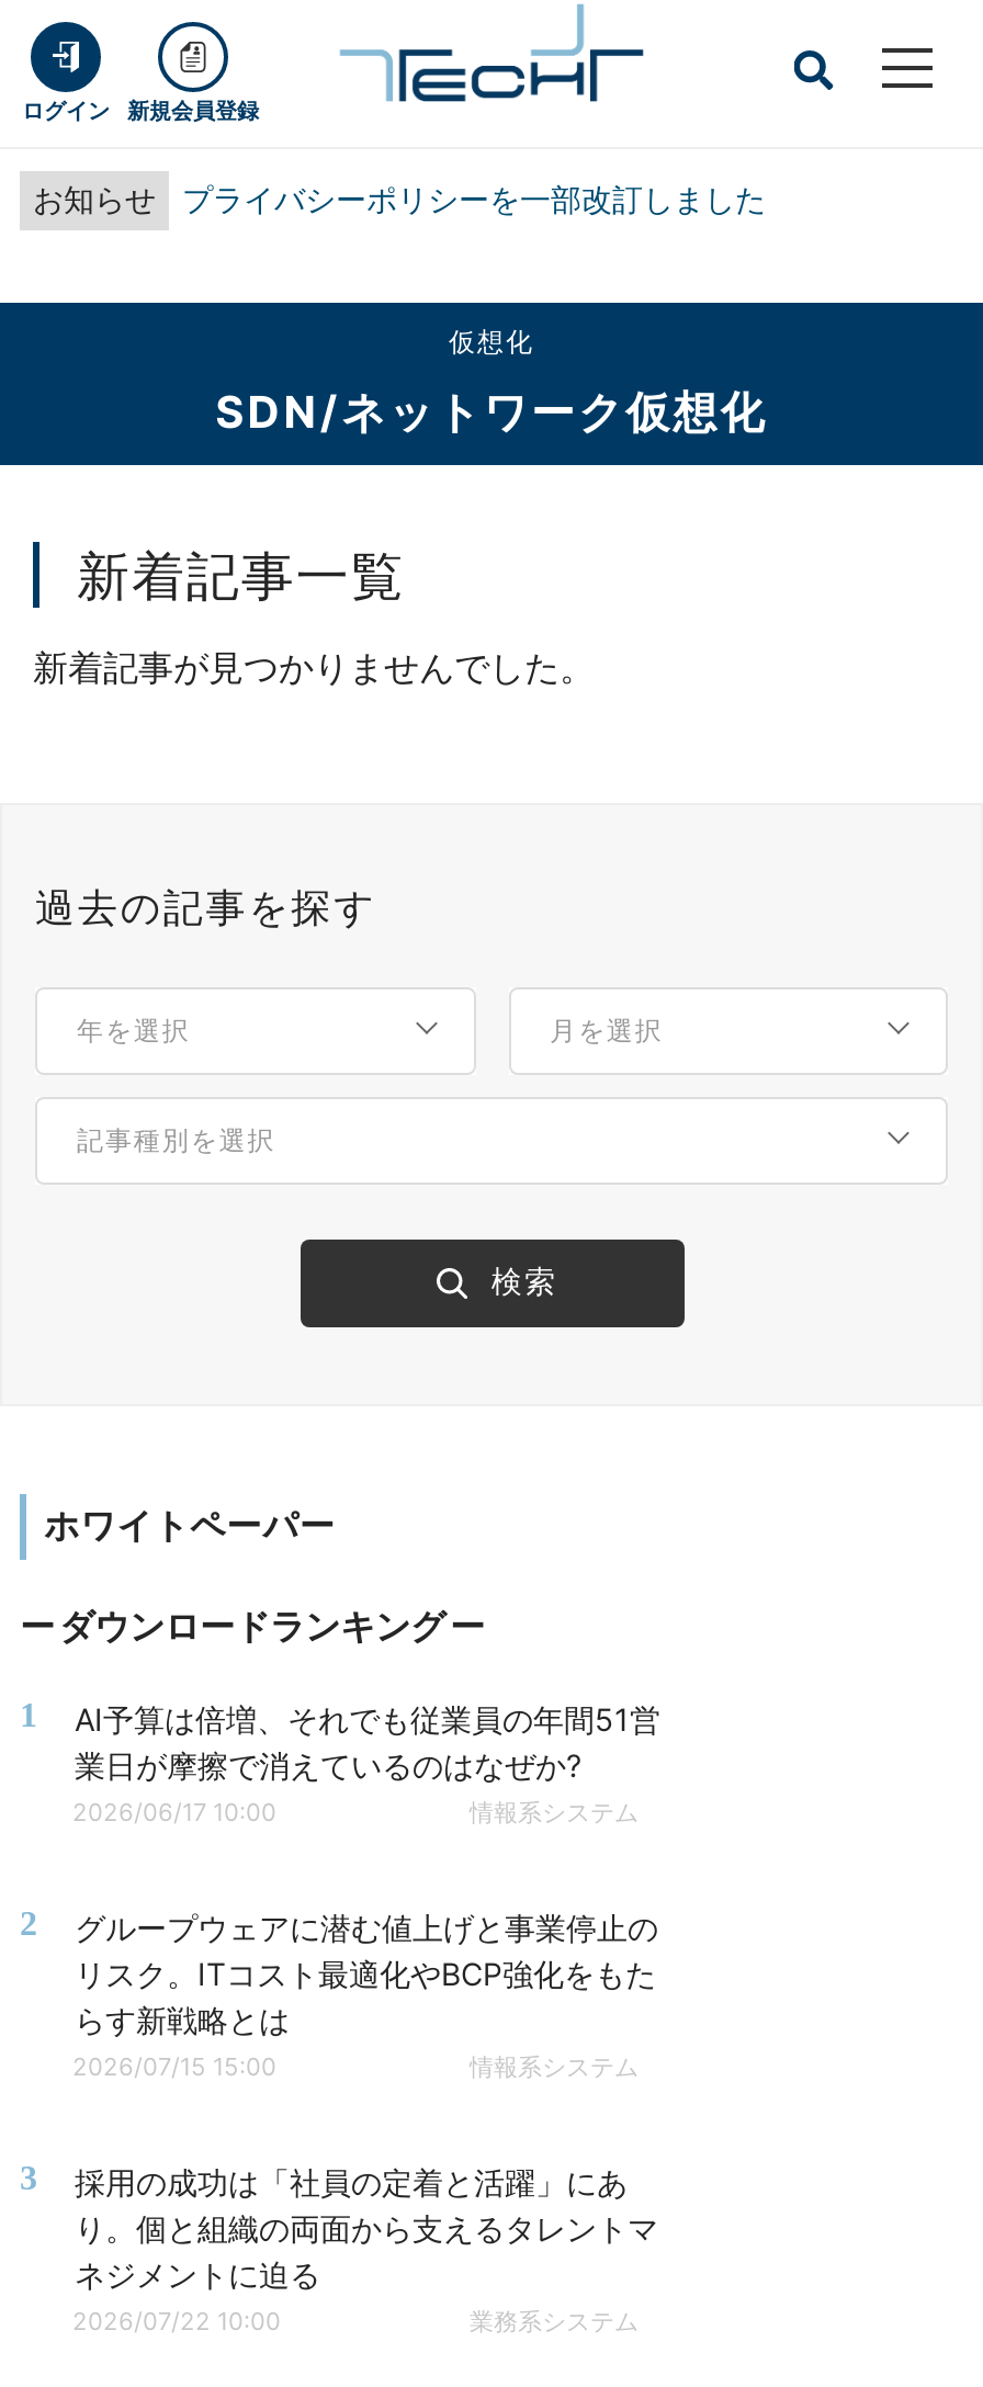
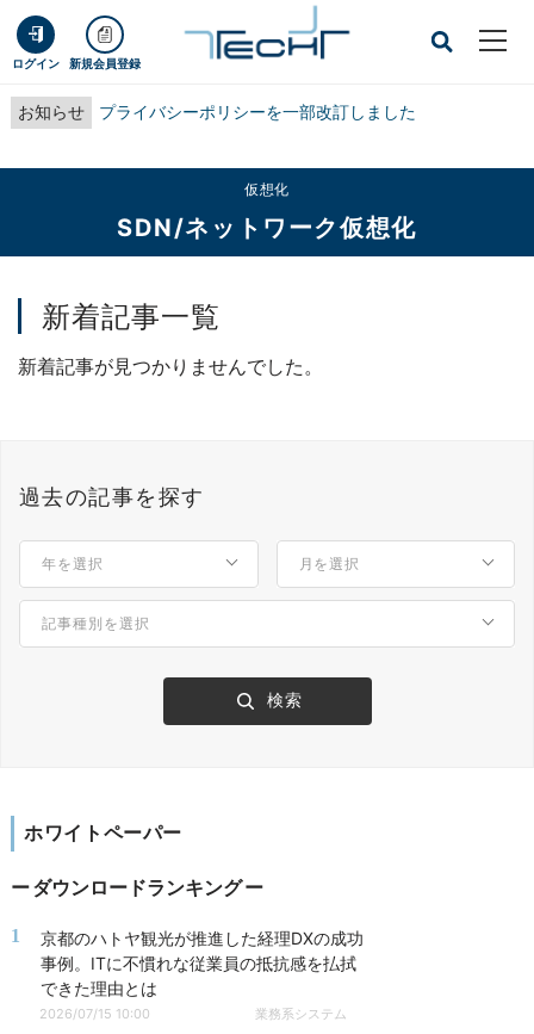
- AI予算は倍増、それでも従業員の年間51営
- 業日が摩擦で消えているのはなぜか?
- 2026/06/17 10:00
- 情報系システム
- 2
- グループウェアに潜む値上げと事業停止の
- リスク。ITコスト最適化やBCP強化をもた
- らす新戦略とは
- 2026/07/15 15:00
- 情報系システム
- 3
- 採用の成功は「社員の定着と活躍」にあ
- り。個と組織の両面から支えるタレントマ
- ネジメントに迫る
- 2026/07/22 10:00
+ 京都のハトヤ観光が推進した経理DXの成功
+ 事例。ITに不慣れな従業員の抵抗感を払拭
+ できた理由とは
+ 2026/07/15 10:00
